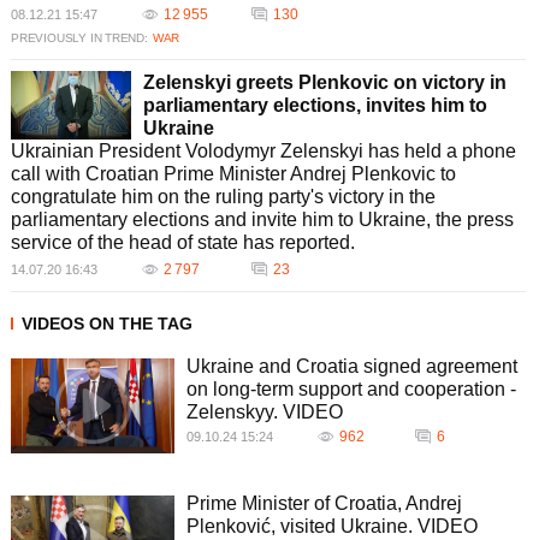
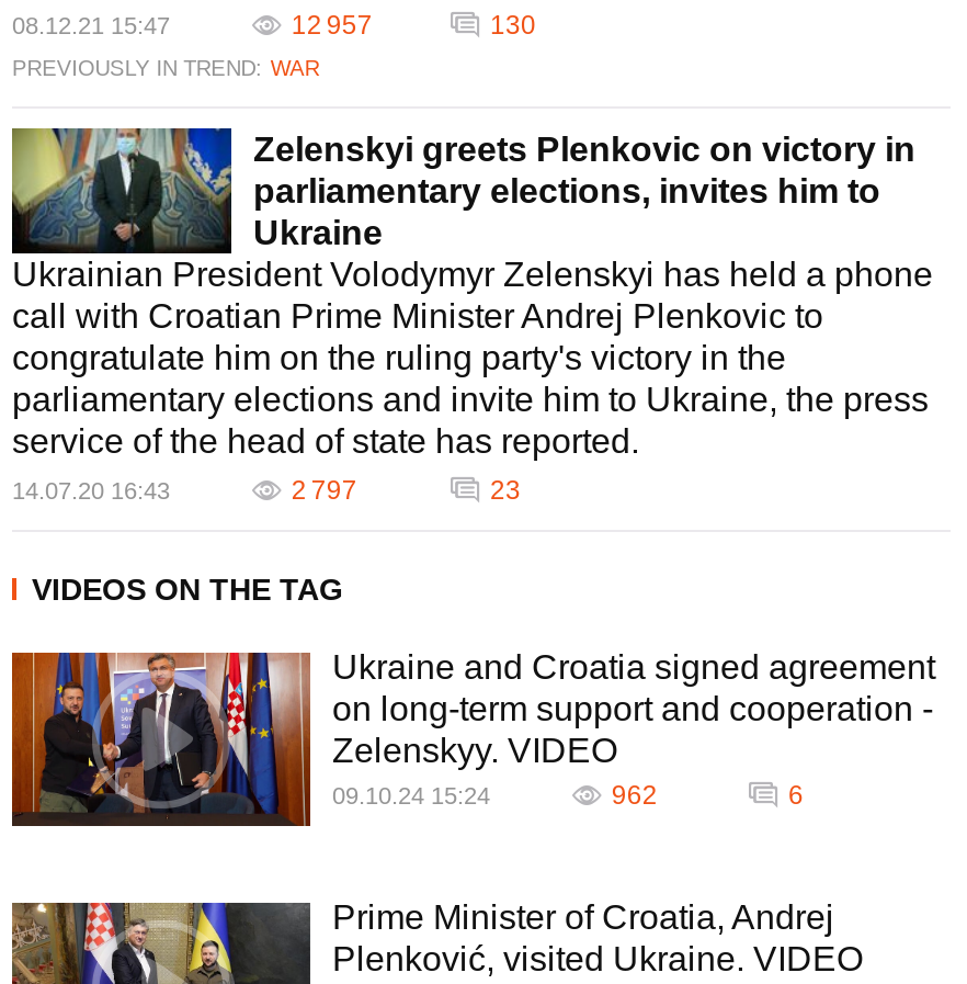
- 12 955
+ 12 957
